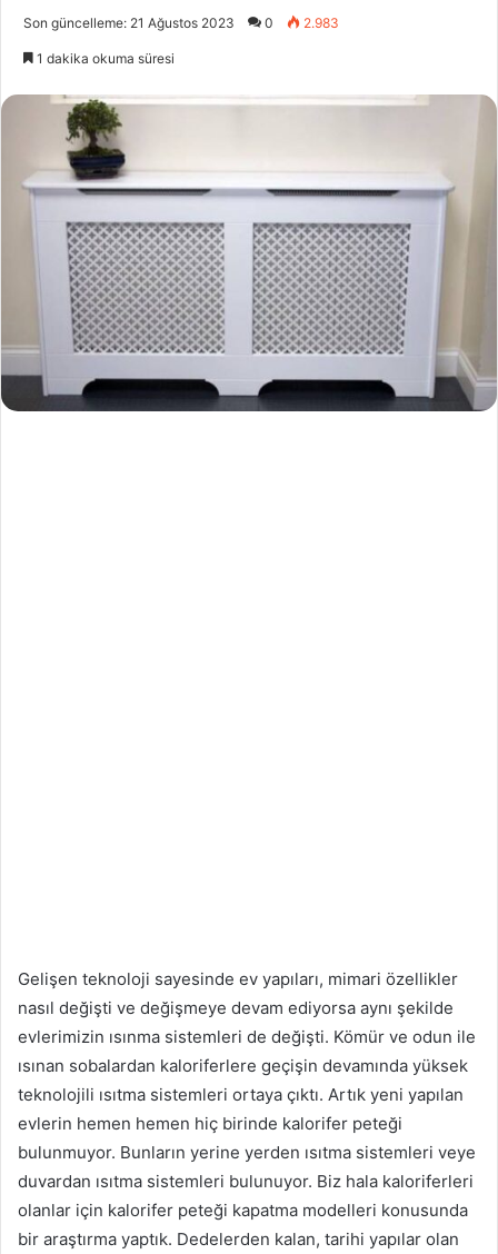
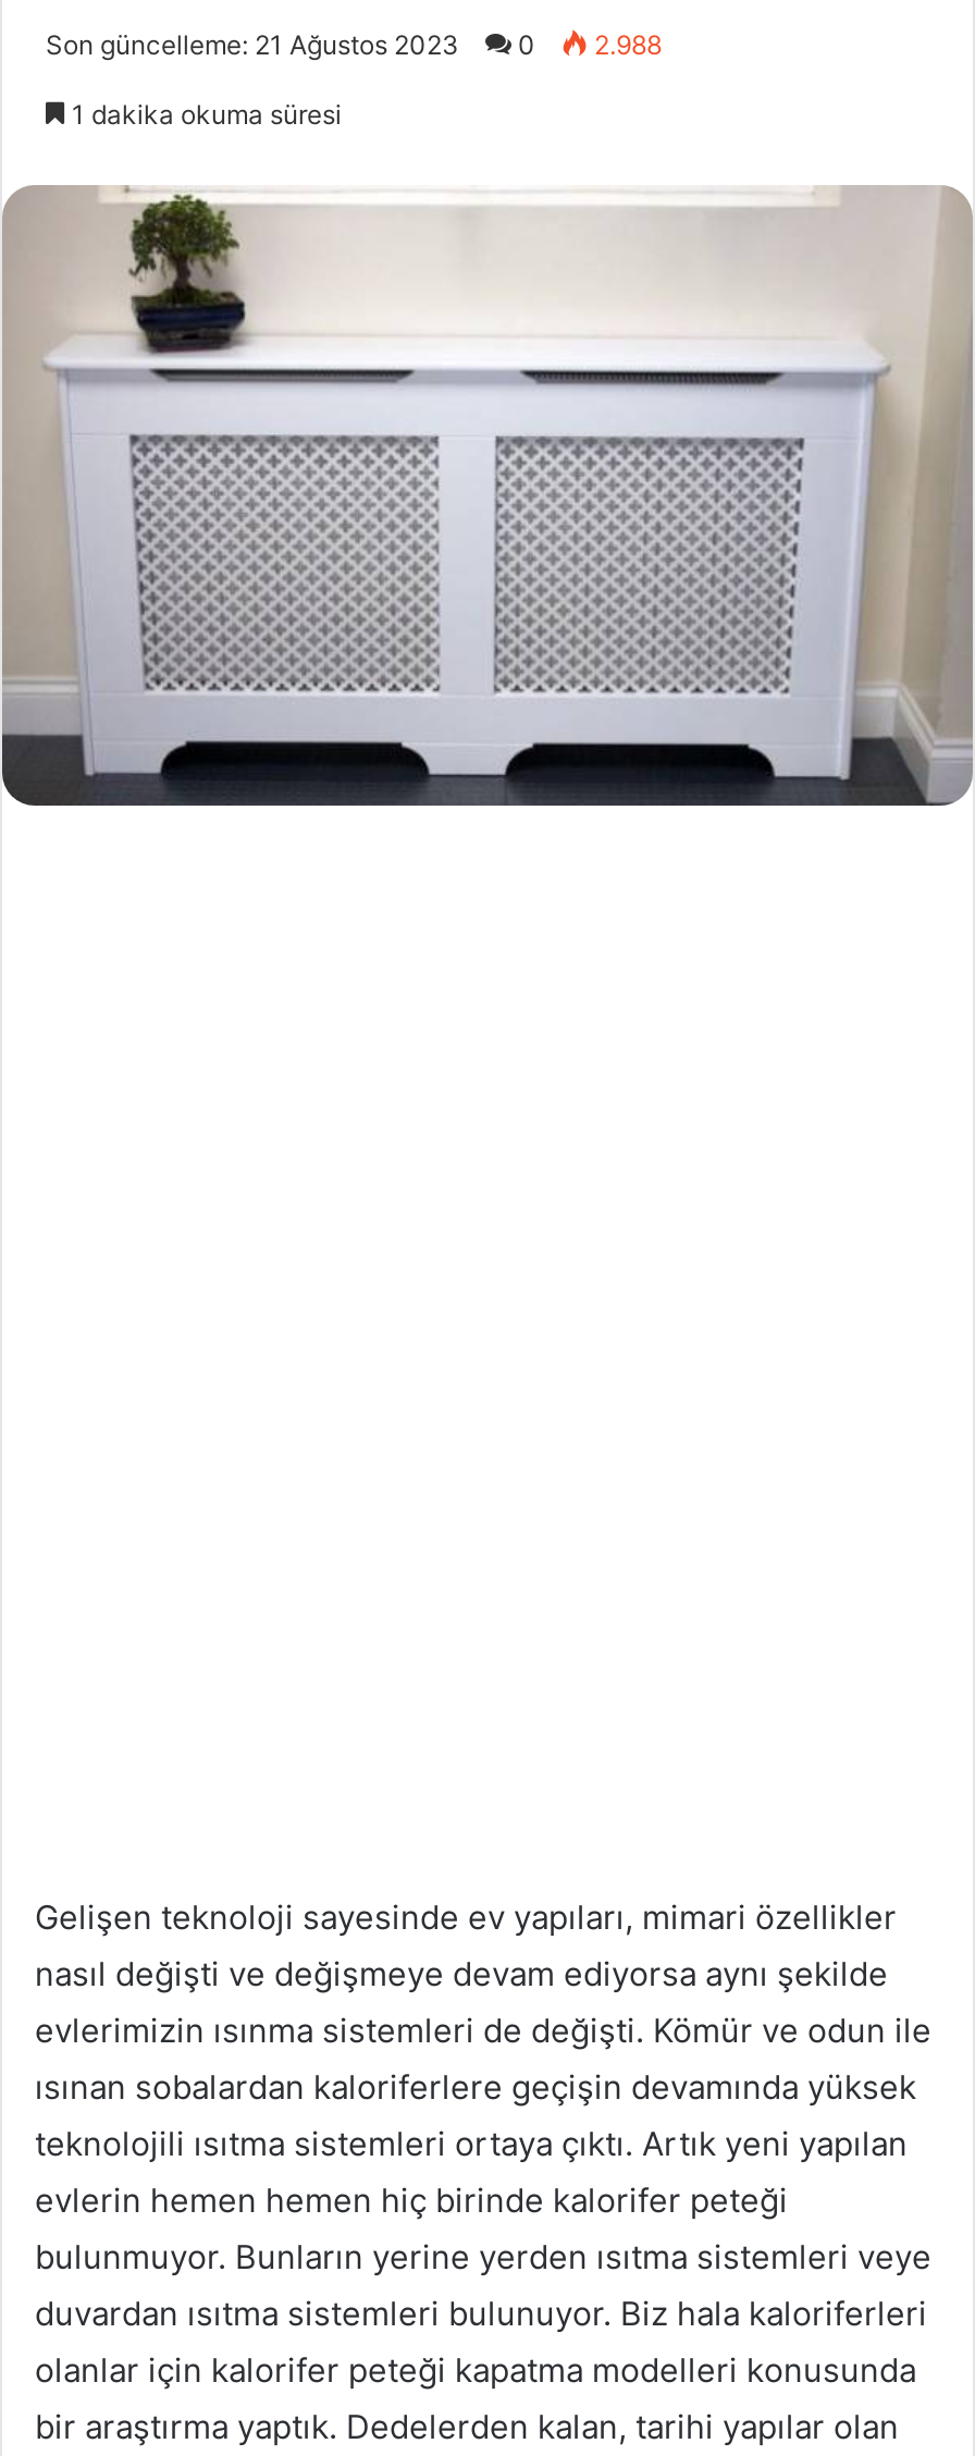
- Son güncelleme: 21 Ağustos 2023 0 2.983
+ Son güncelleme: 21 Ağustos 2023 0 2.988
